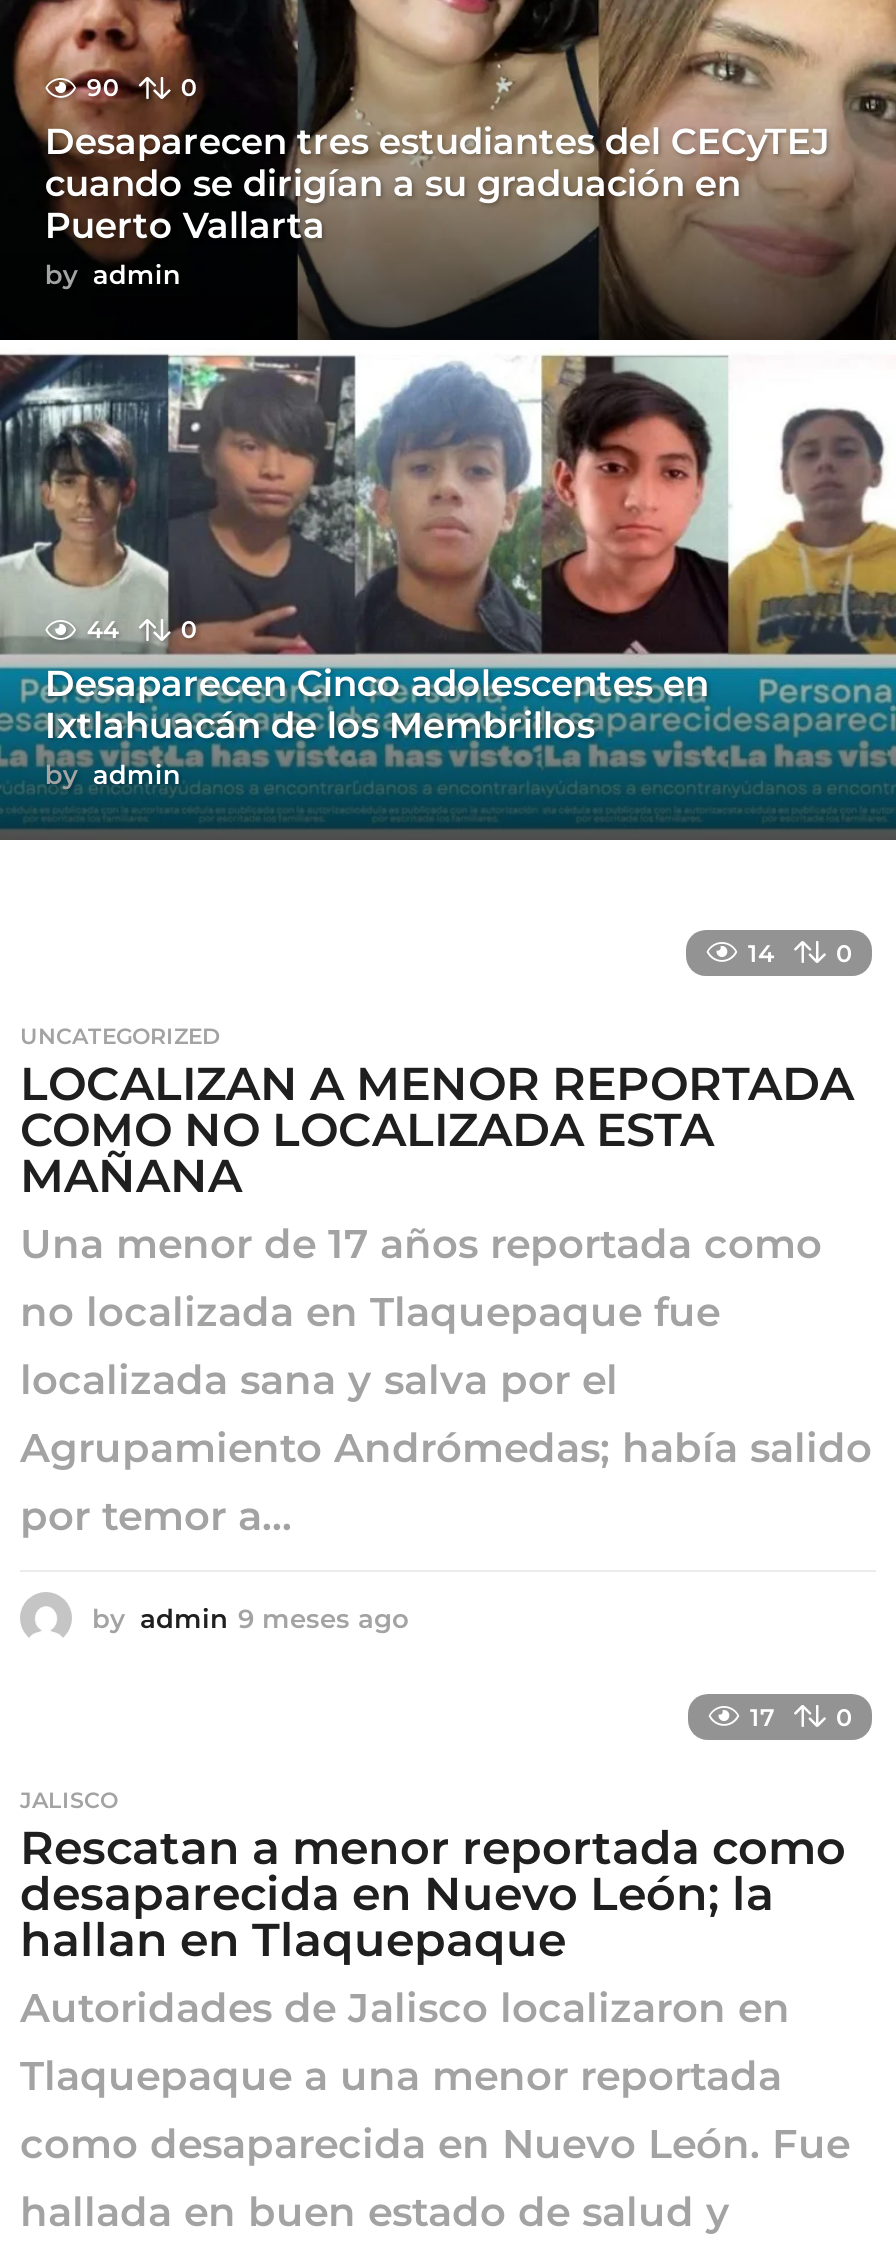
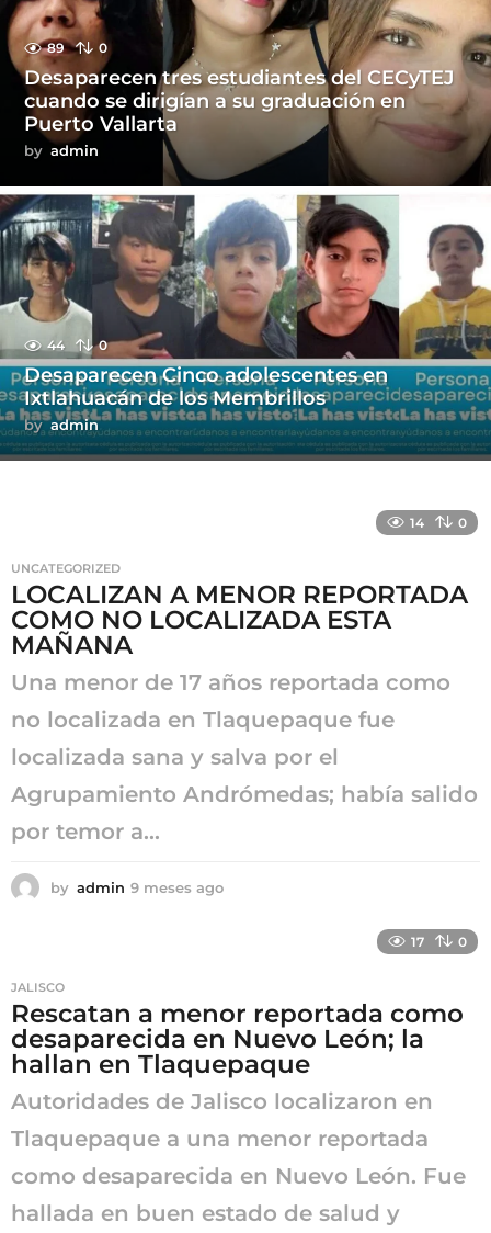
- 90
+ 89
